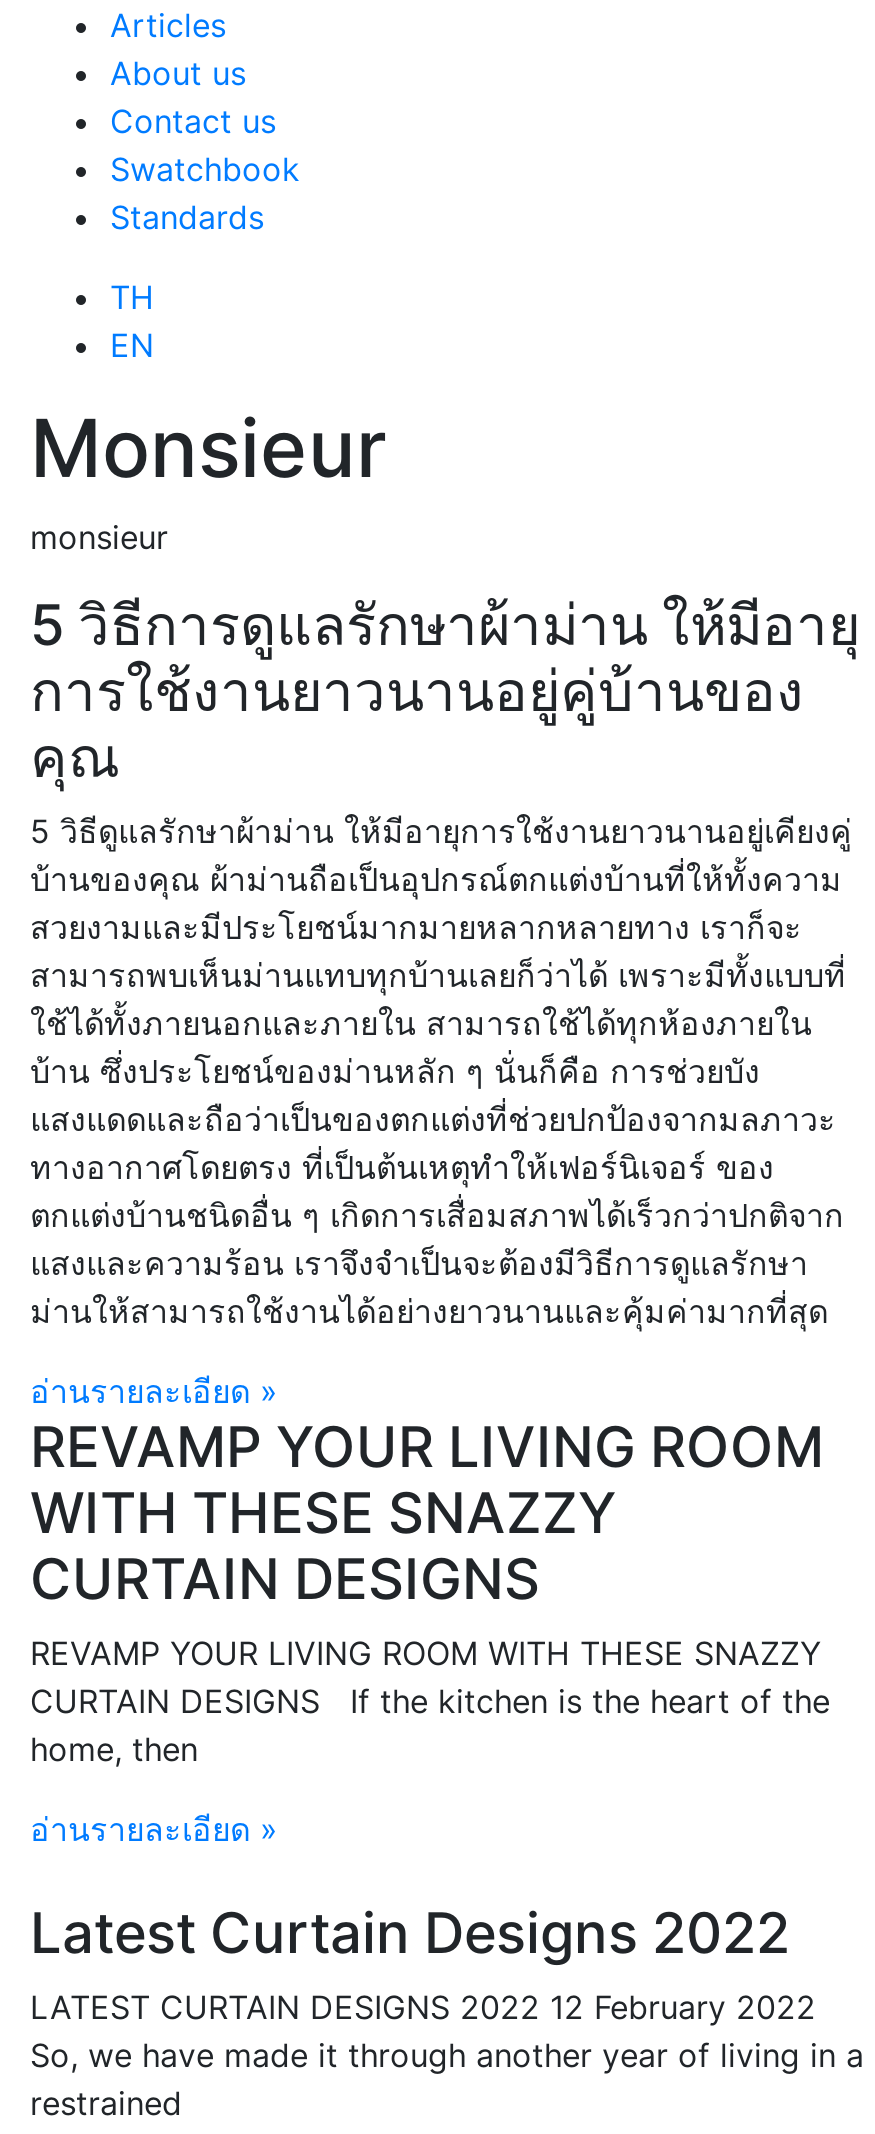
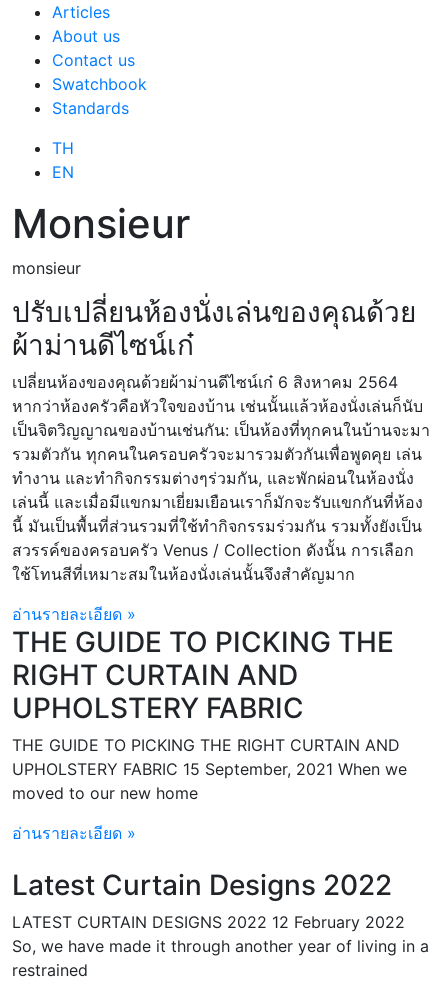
- 5 วิธีการดูแลรักษาผ้าม่าน ให้มีอายุ
- การใช้งานยาวนานอยู่คู่บ้านของ
- คุณ
- 5 วิธีดูแลรักษาผ้าม่าน ให้มีอายุการใช้งานยาวนานอยู่เคียงคู่
- บ้านของคุณ ผ้าม่านถือเป็นอุปกรณ์ตกแต่งบ้านที่ให้ทั้งความ
- สวยงามและมีประโยชน์มากมายหลากหลายทาง เราก็จะ
- สามารถพบเห็นม่านแทบทุกบ้านเลยก็ว่าได้ เพราะมีทั้งแบบที่
- ใช้ได้ทั้งภายนอกและภายใน สามารถใช้ได้ทุกห้องภายใน
- บ้าน ซึ่งประโยชน์ของม่านหลัก ๆ นั่นก็คือ การช่วยบัง
- แสงแดดและถือว่าเป็นของตกแต่งที่ช่วยปกป้องจากมลภาวะ
- ทางอากาศโดยตรง ที่เป็นต้นเหตุทำให้เฟอร์นิเจอร์ ของ
- ตกแต่งบ้านชนิดอื่น ๆ เกิดการเสื่อมสภาพได้เร็วกว่าปกติจาก
- แสงและความร้อน เราจึงจำเป็นจะต้องมีวิธีการดูแลรักษา
- ม่านให้สามารถใช้งานได้อย่างยาวนานและคุ้มค่ามากที่สุด
+ ปรับเปลี่ยนห้องนั่งเล่นของคุณด้วย
+ ผ้าม่านดีไซน์เก๋
+ เปลี่ยนห้องของคุณด้วยผ้าม่านดีไซน์เก๋ 6 สิงหาคม 2564
+ หากว่าห้องครัวคือหัวใจของบ้าน เช่นนั้นแล้วห้องนั่งเล่นก็นับ
+ เป็นจิตวิญญาณของบ้านเช่นกัน: เป็นห้องที่ทุกคนในบ้านจะมา
+ รวมตัวกัน ทุกคนในครอบครัวจะมารวมตัวกันเพื่อพูดคุย เล่น
+ ทำงาน และทำกิจกรรมต่างๆร่วมกัน, และพักผ่อนในห้องนั่ง
+ เล่นนี้ และเมื่อมีแขกมาเยี่ยมเยือนเราก็มักจะรับแขกกันที่ห้อง
+ นี้ มันเป็นพื้นที่ส่วนรวมที่ใช้ทำกิจกรรมร่วมกัน รวมทั้งยังเป็น
+ สวรรค์ของครอบครัว Venus / Collection ดังนั้น การเลือก
+ ใช้โทนสีที่เหมาะสมในห้องนั่งเล่นนั้นจึงสำคัญมาก

- REVAMP YOUR LIVING ROOM
- WITH THESE SNAZZY
- CURTAIN DESIGNS
- REVAMP YOUR LIVING ROOM WITH THESE SNAZZY
- CURTAIN DESIGNS If the kitchen is the heart of the
- home, then
+ THE GUIDE TO PICKING THE
+ RIGHT CURTAIN AND
+ UPHOLSTERY FABRIC
+ THE GUIDE TO PICKING THE RIGHT CURTAIN AND
+ UPHOLSTERY FABRIC 15 September, 2021 When we
+ moved to our new home
